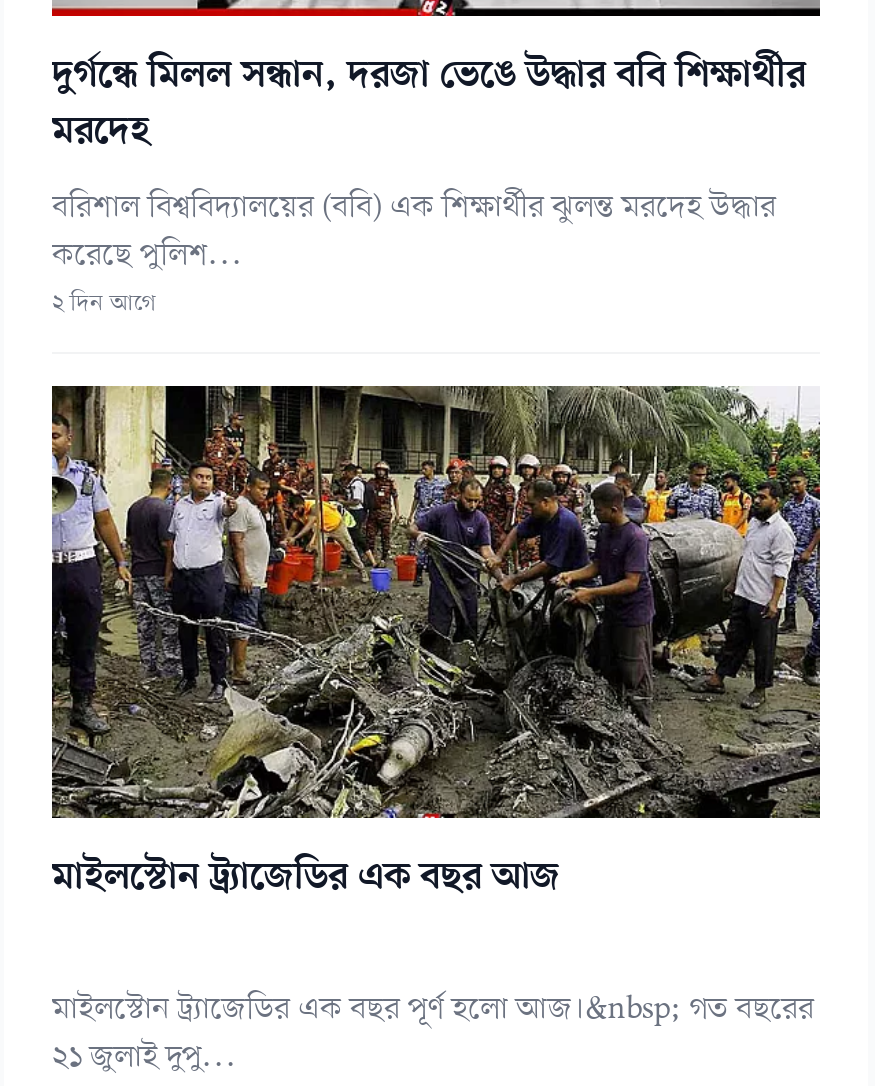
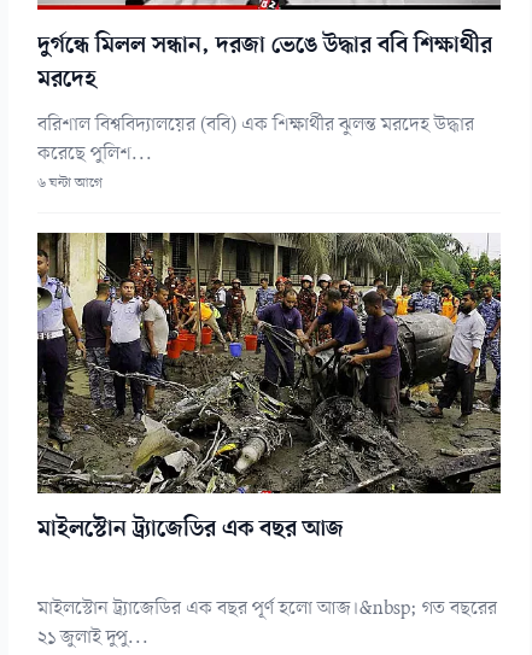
- ২ দিন আগে
+ ৬ ঘন্টা আগে
